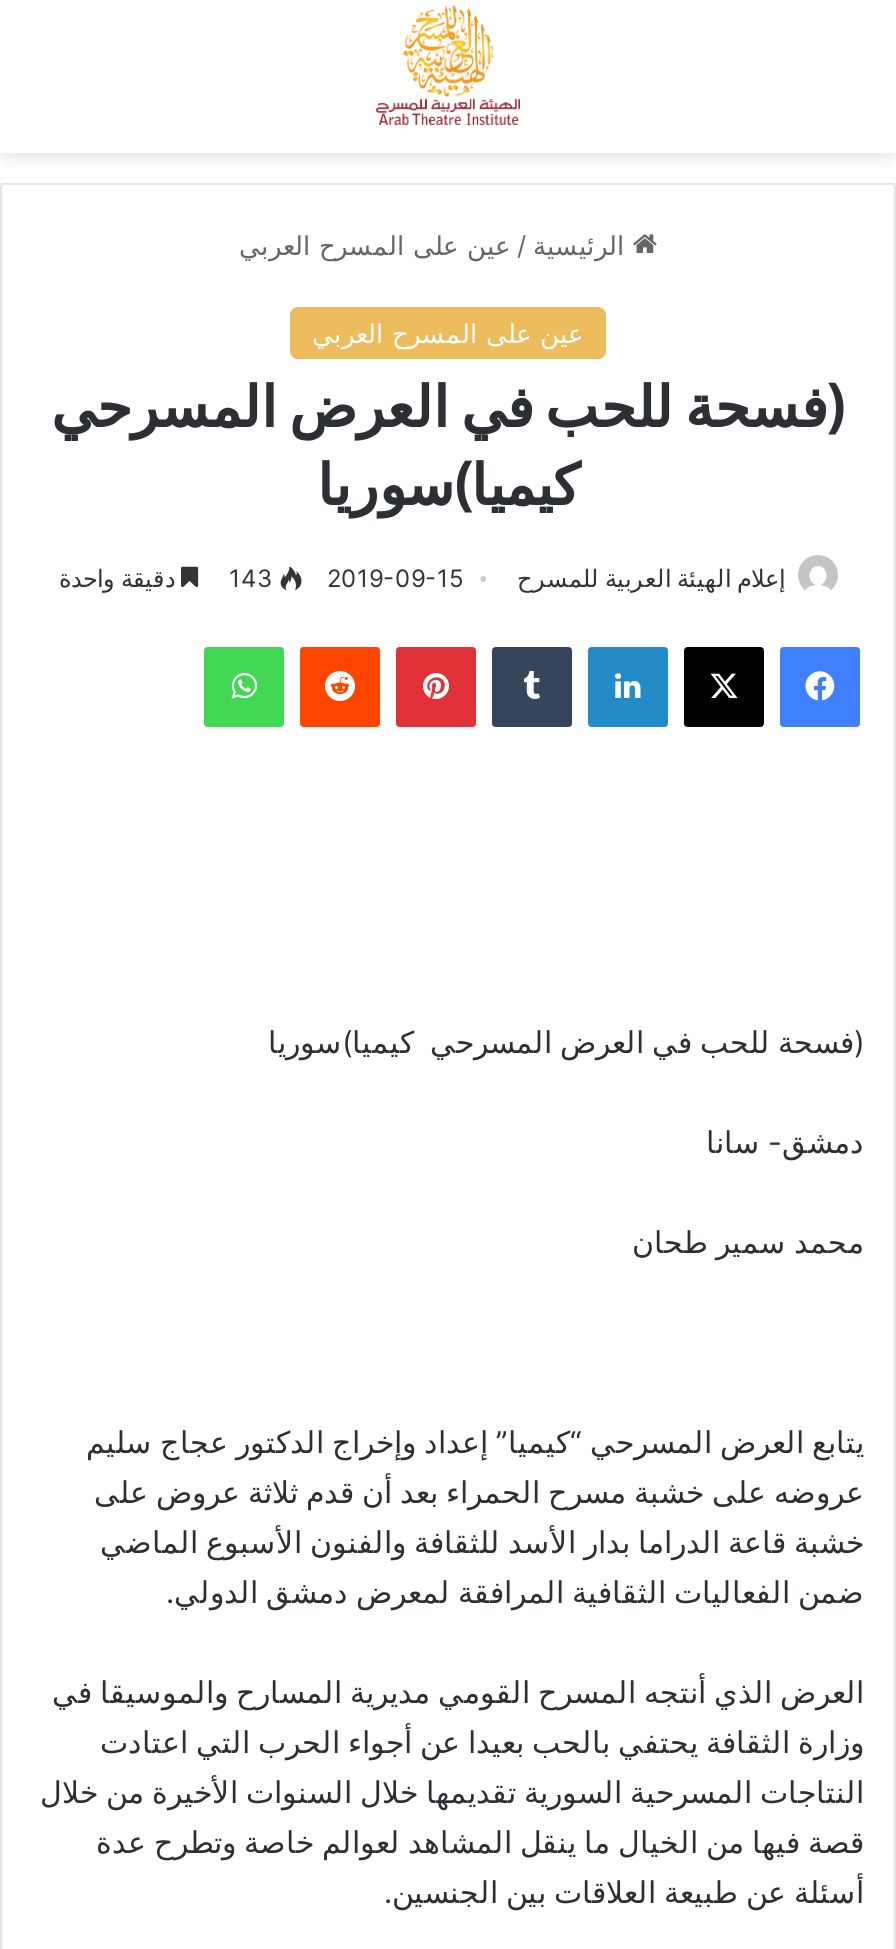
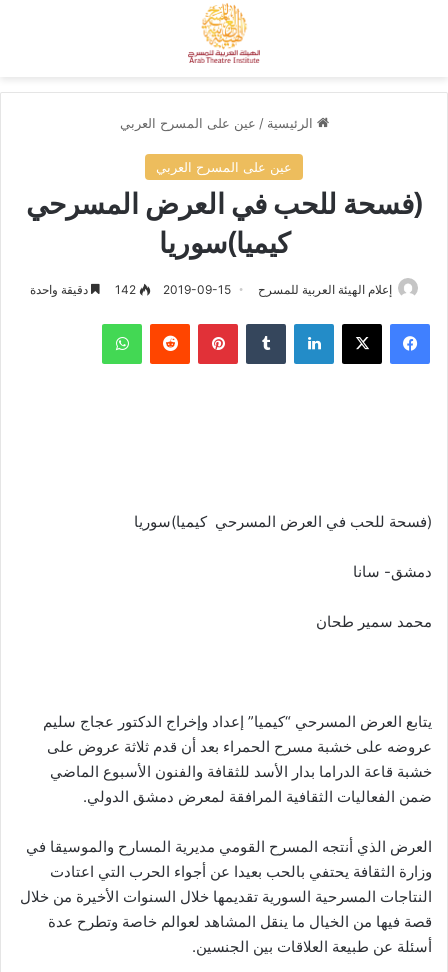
- إعلام الهيئة العربية للمسرح 2019-09-15 143 دقيقة واحدة
+ إعلام الهيئة العربية للمسرح 2019-09-15 142 دقيقة واحدة
